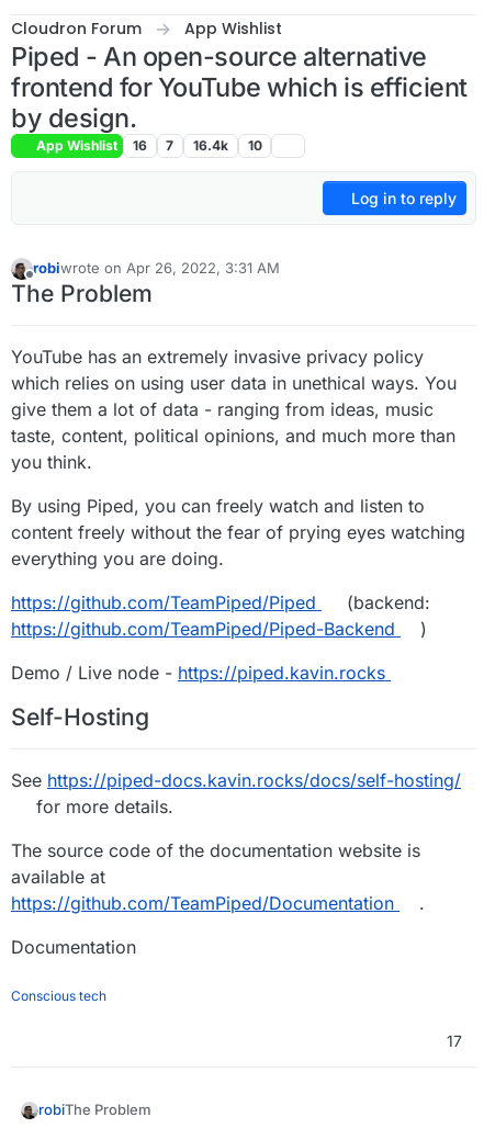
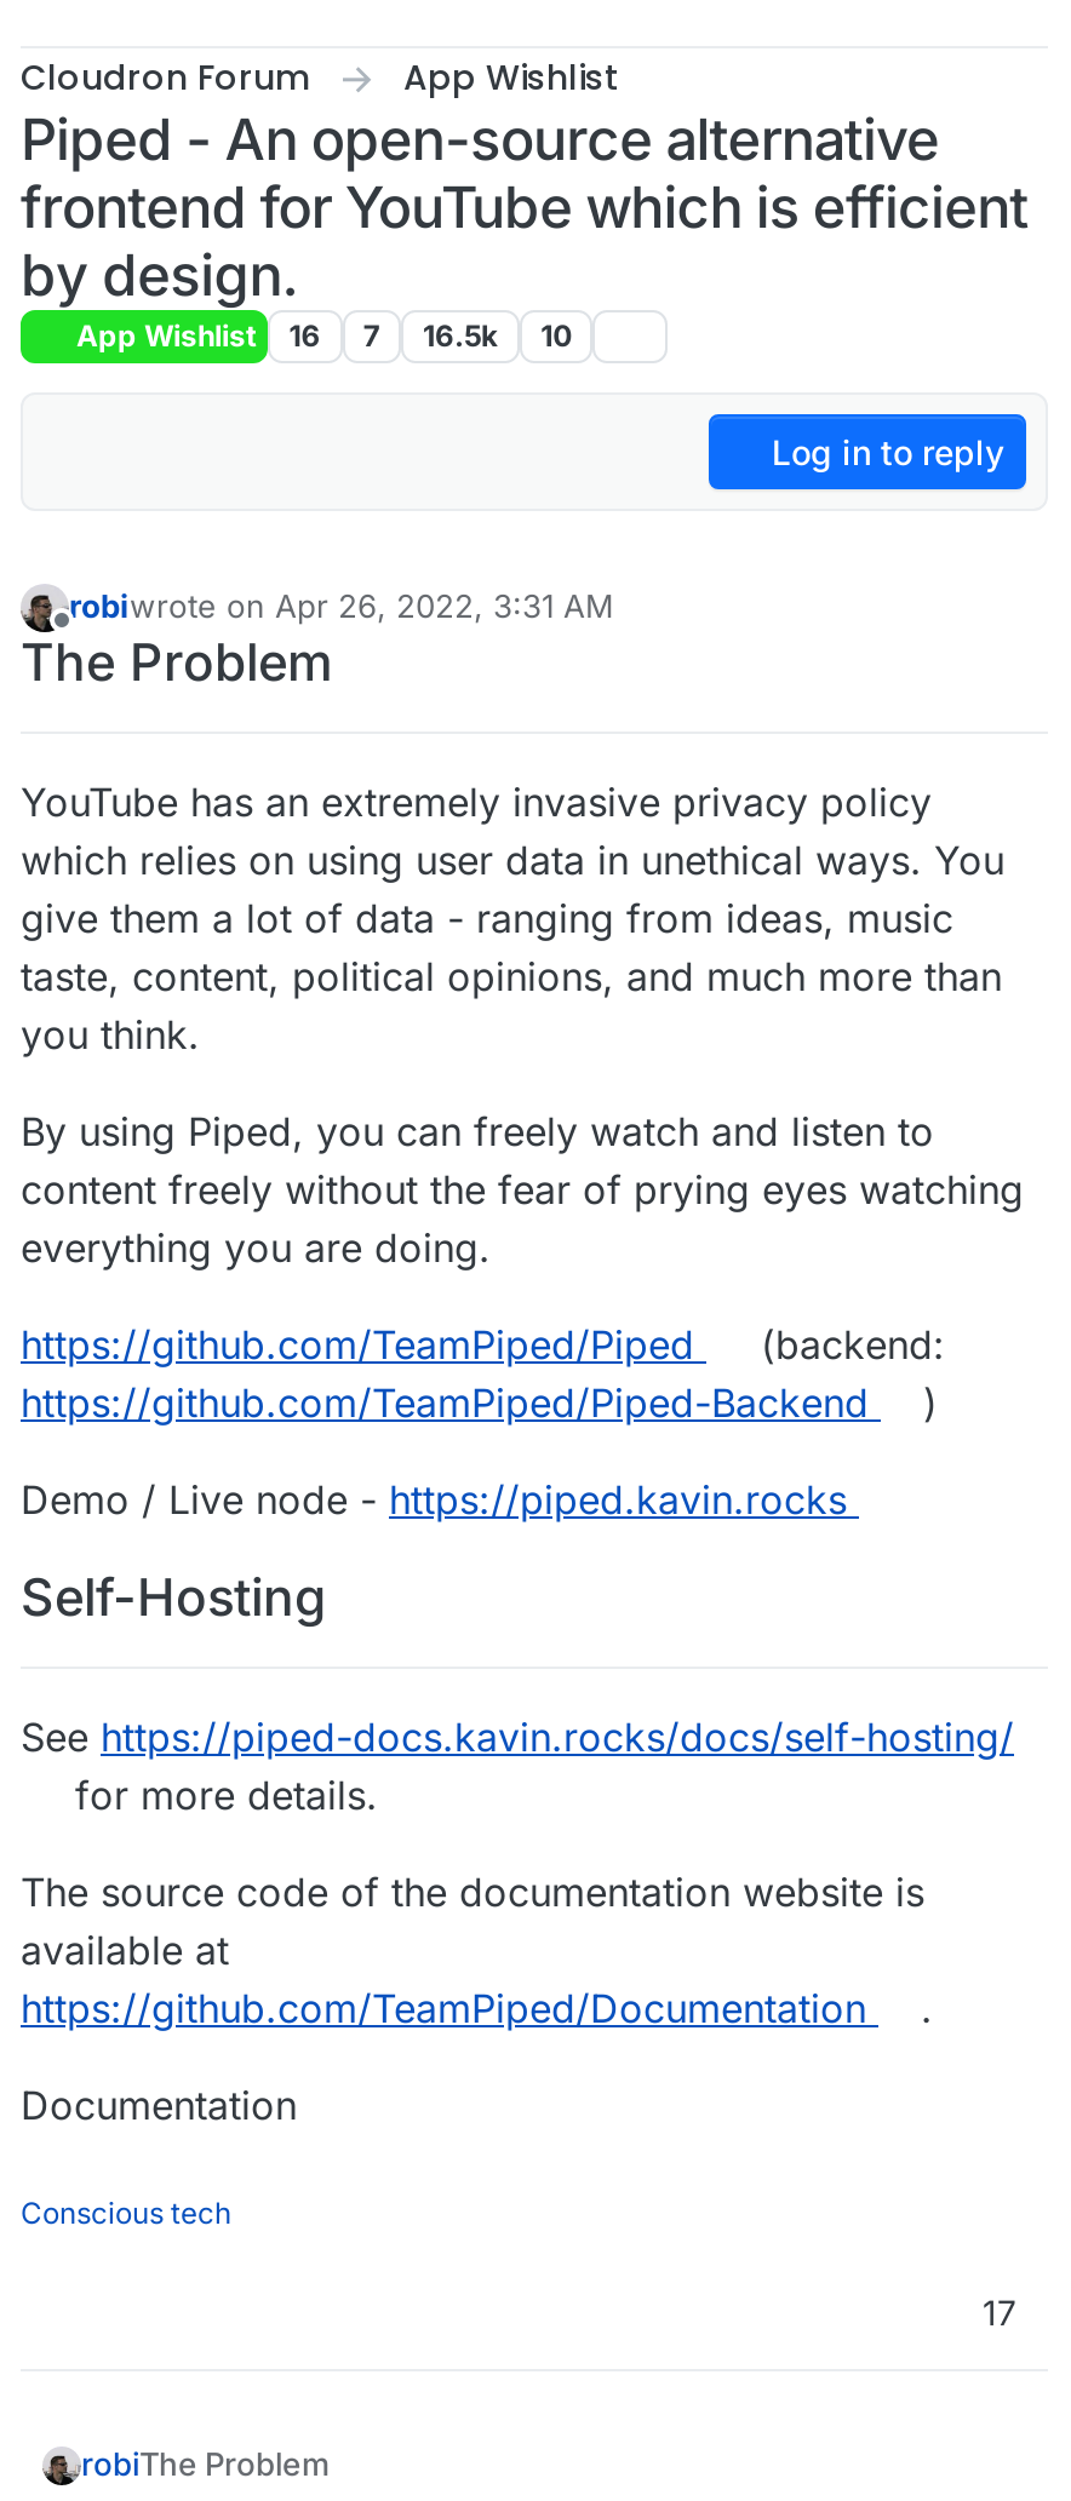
- App Wishlist 16 7 16.4k 10
+ App Wishlist 16 7 16.5k 10
